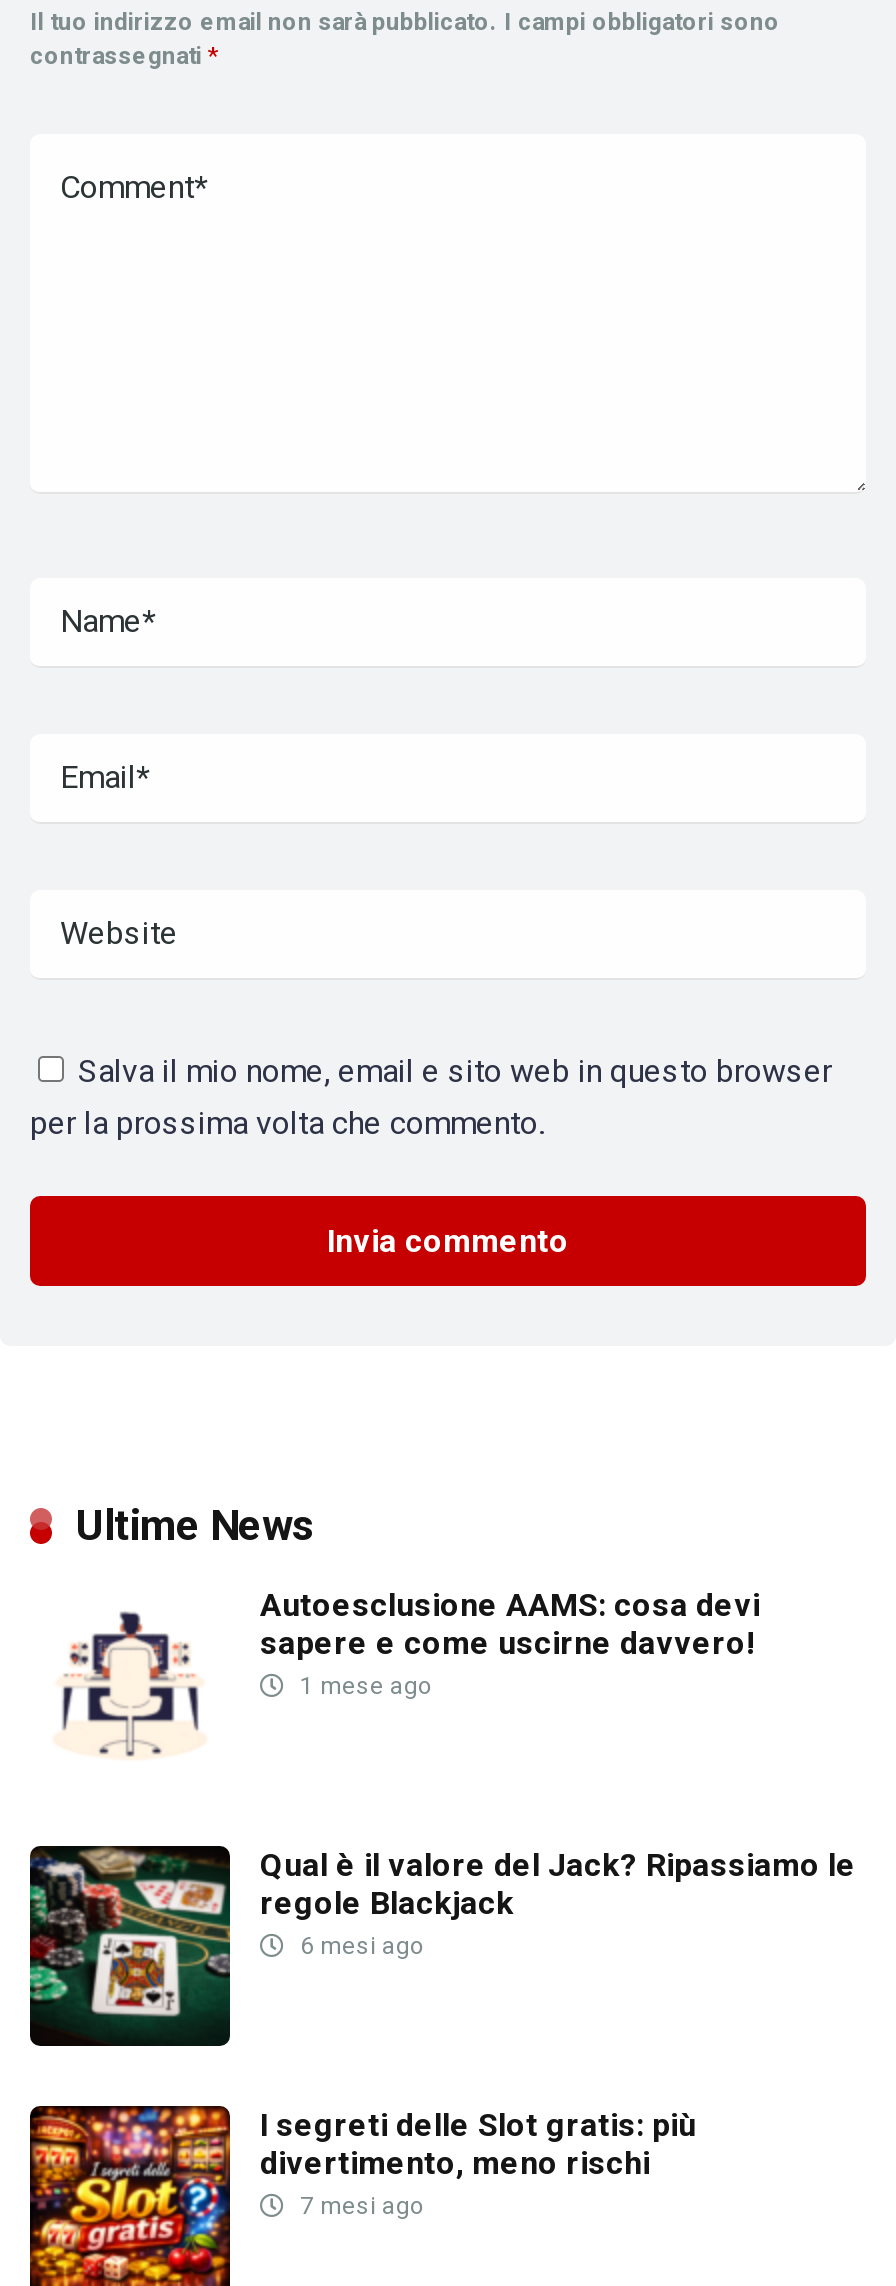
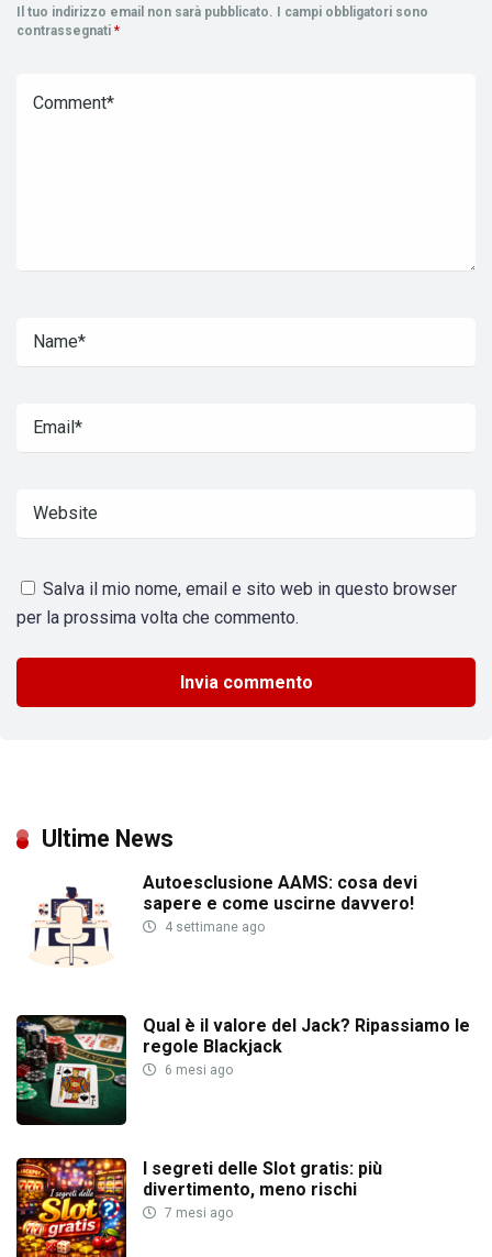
- 1 mese ago
+ 4 settimane ago
